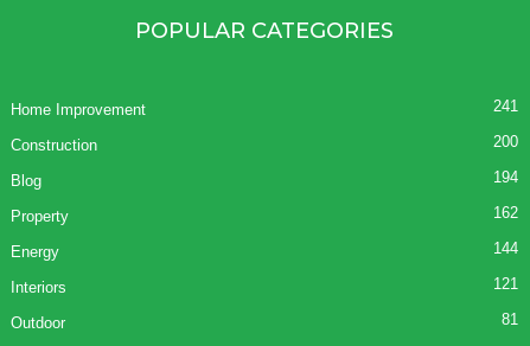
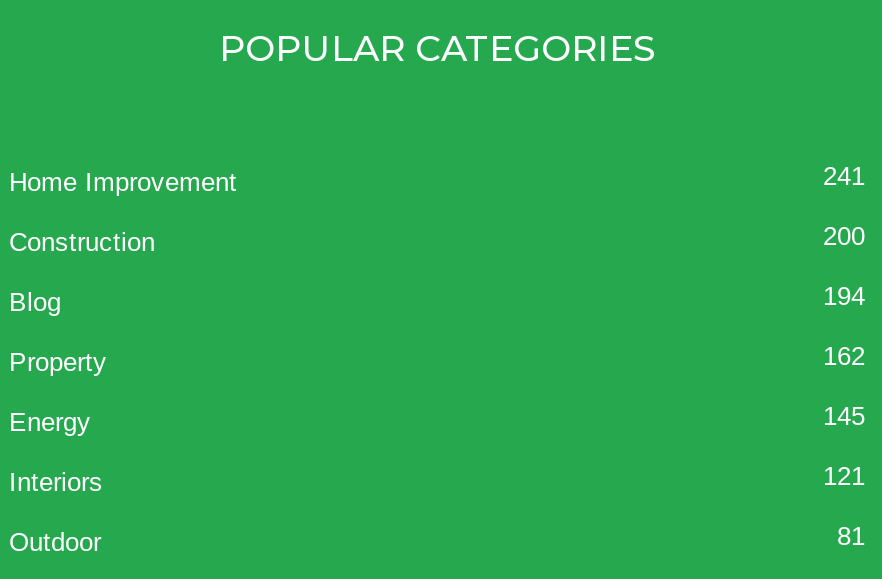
- 144
+ 145
